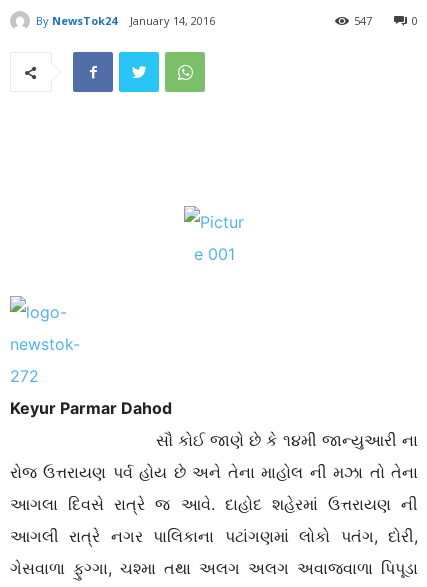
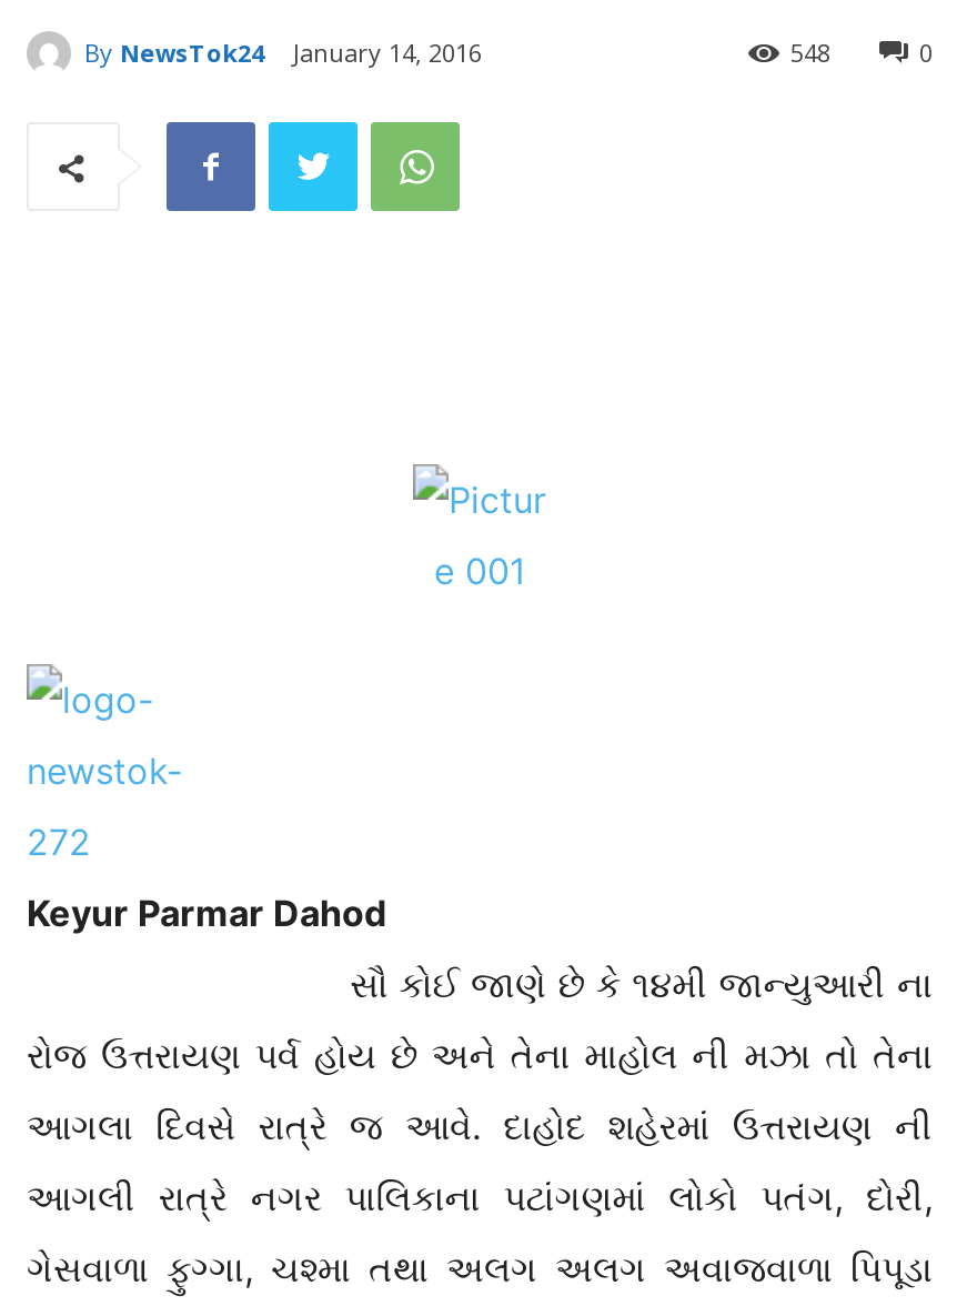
- 547
+ 548
